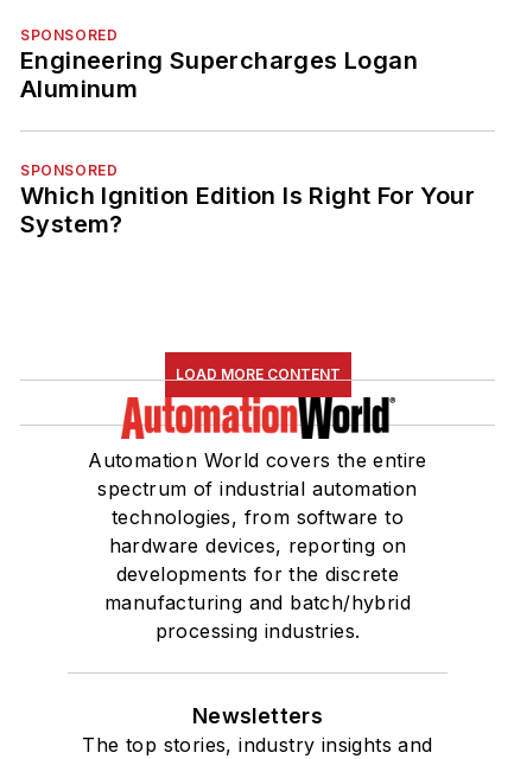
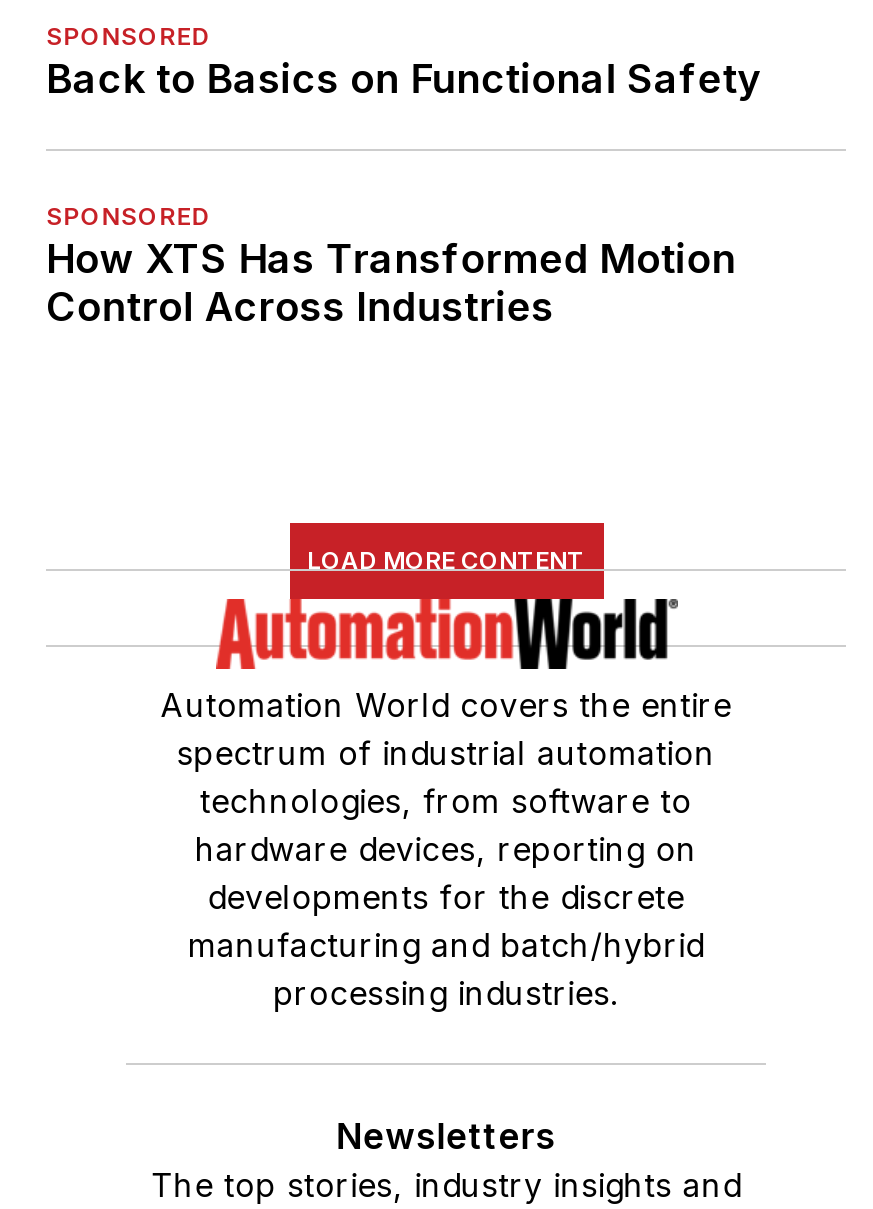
- Engineering Supercharges Logan
- Aluminum
+ Back to Basics on Functional Safety

- Which Ignition Edition Is Right For Your
- System?
+ How XTS Has Transformed Motion
+ Control Across Industries
